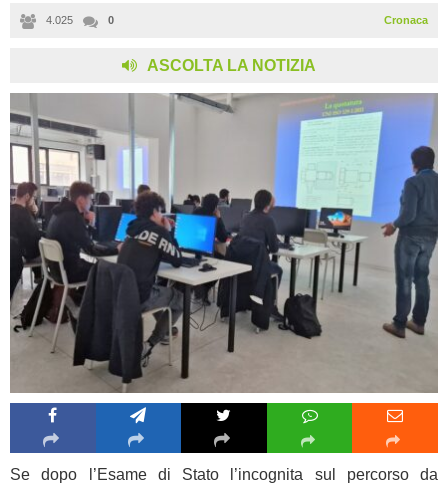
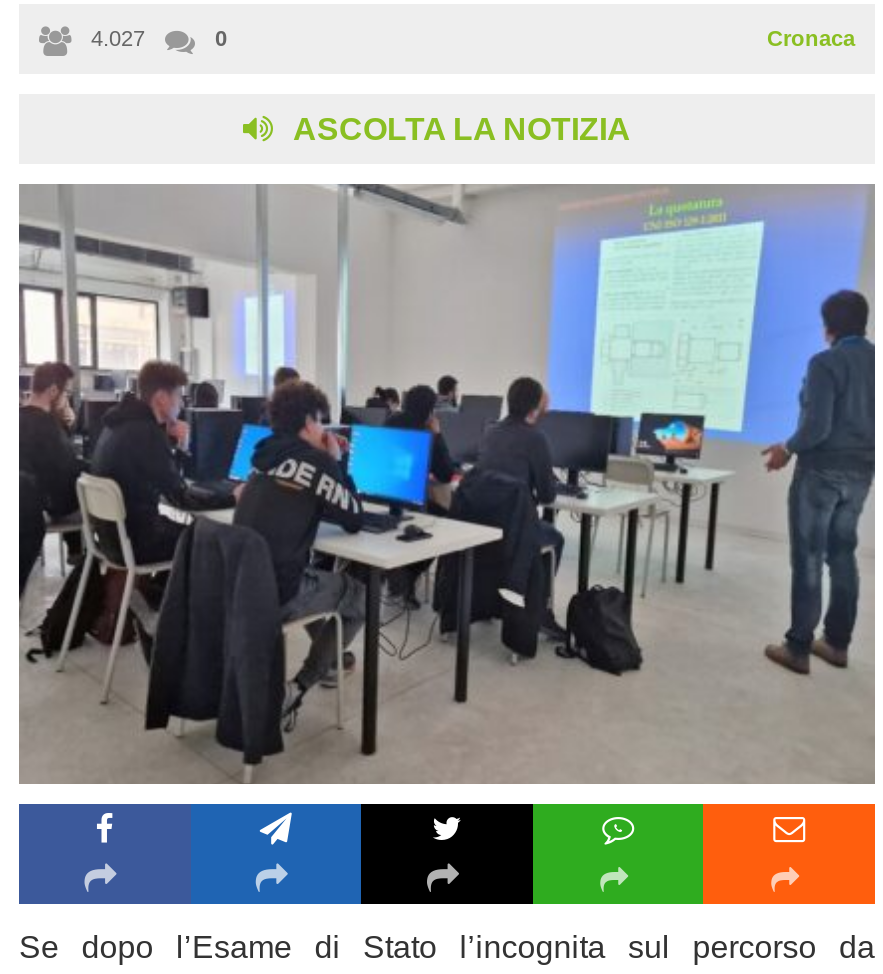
- 4.025
+ 4.027
